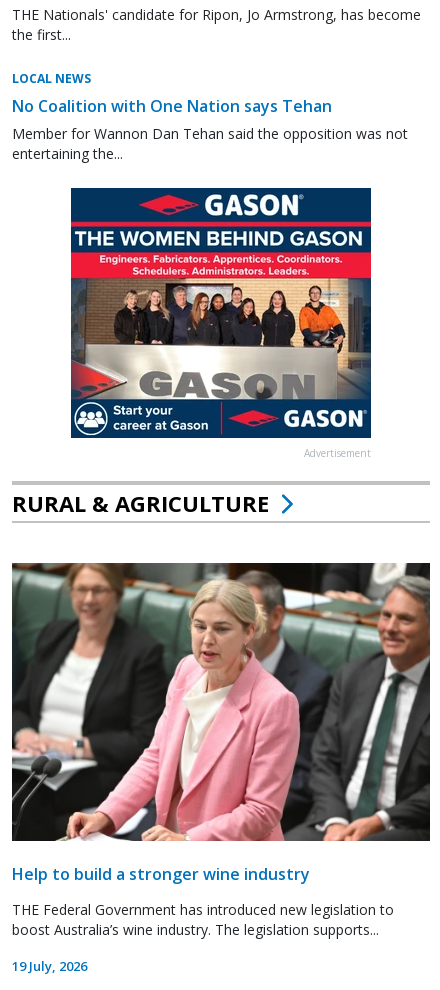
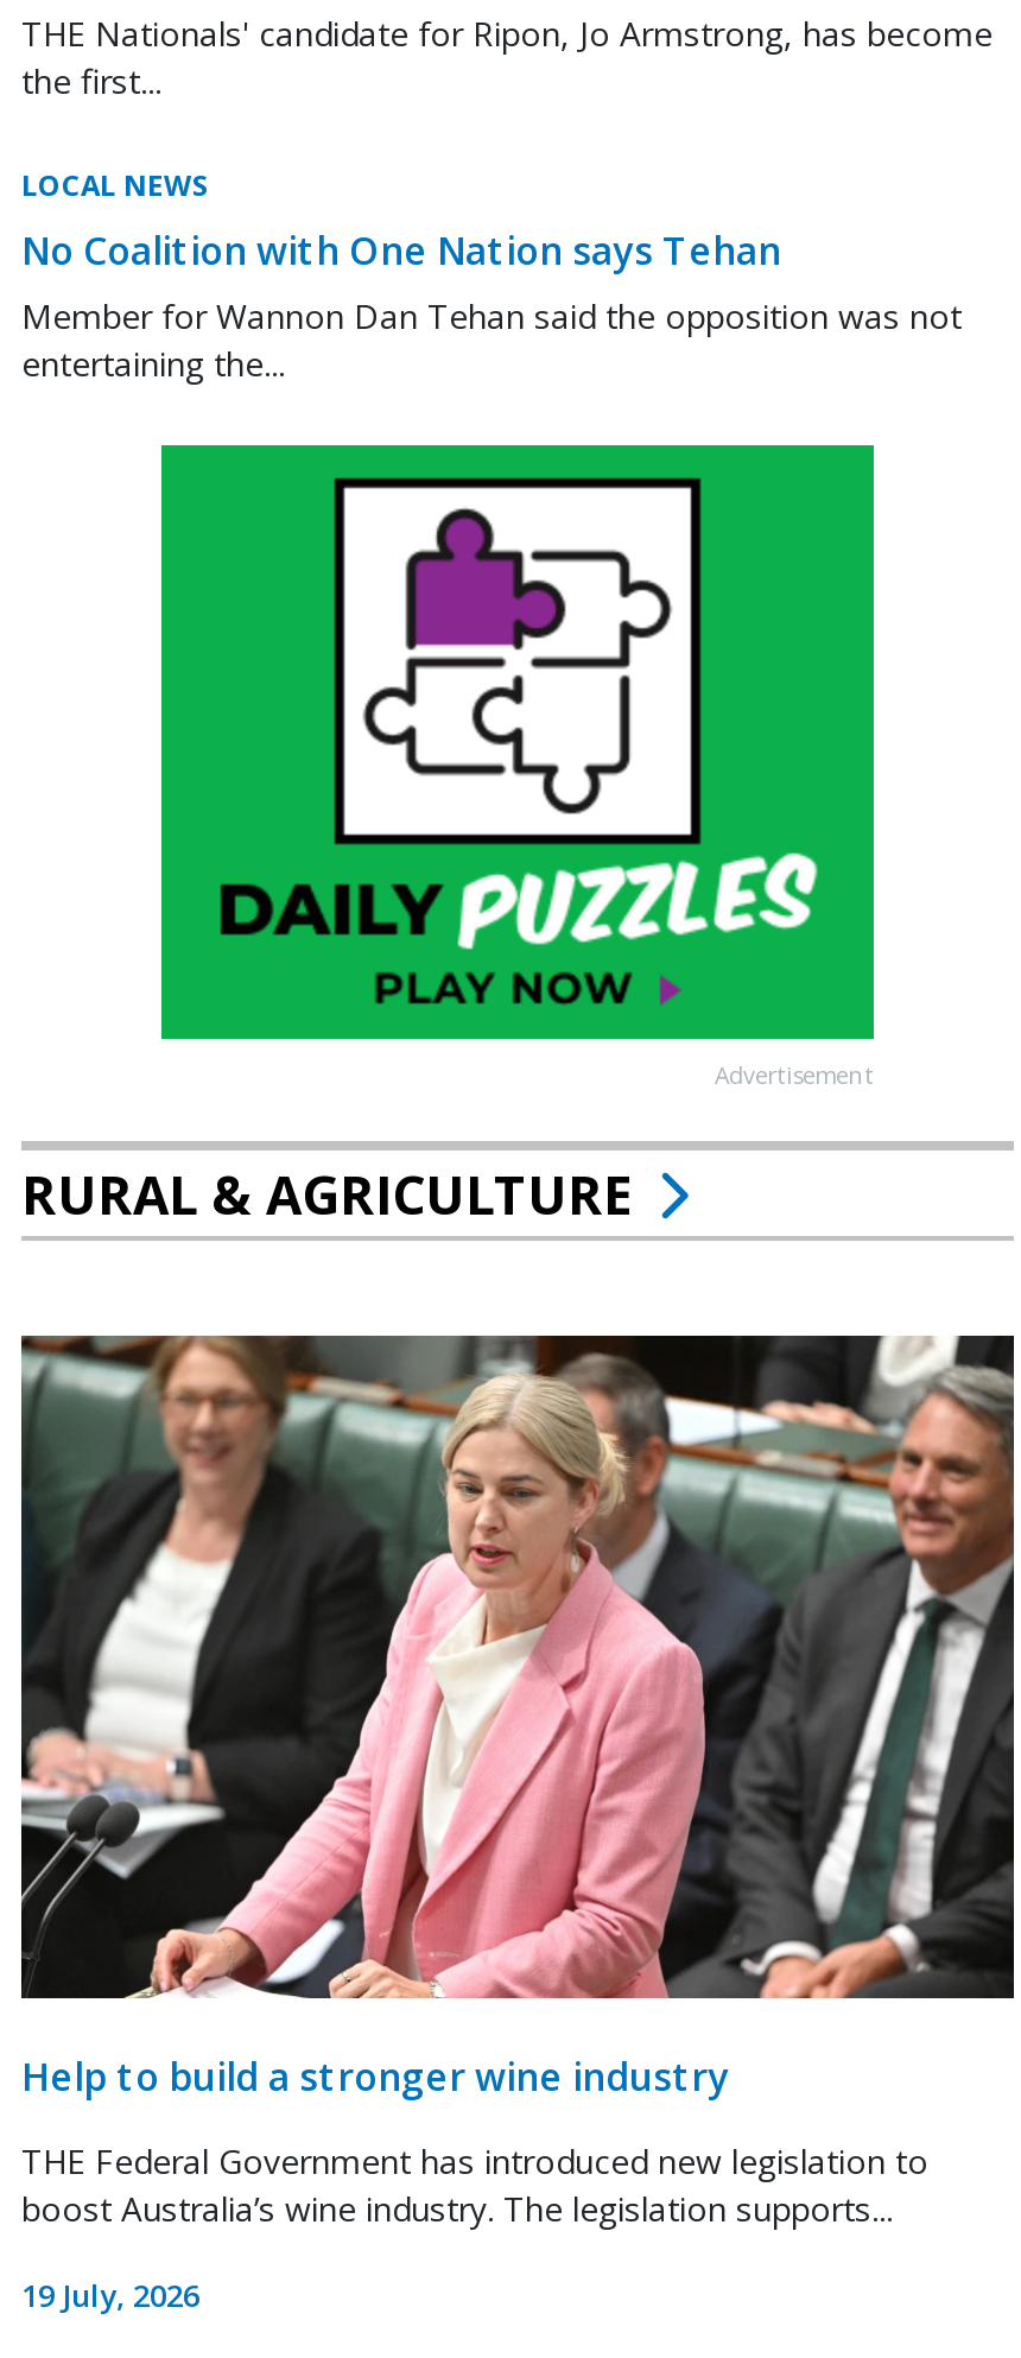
- [image]
+ [image]
